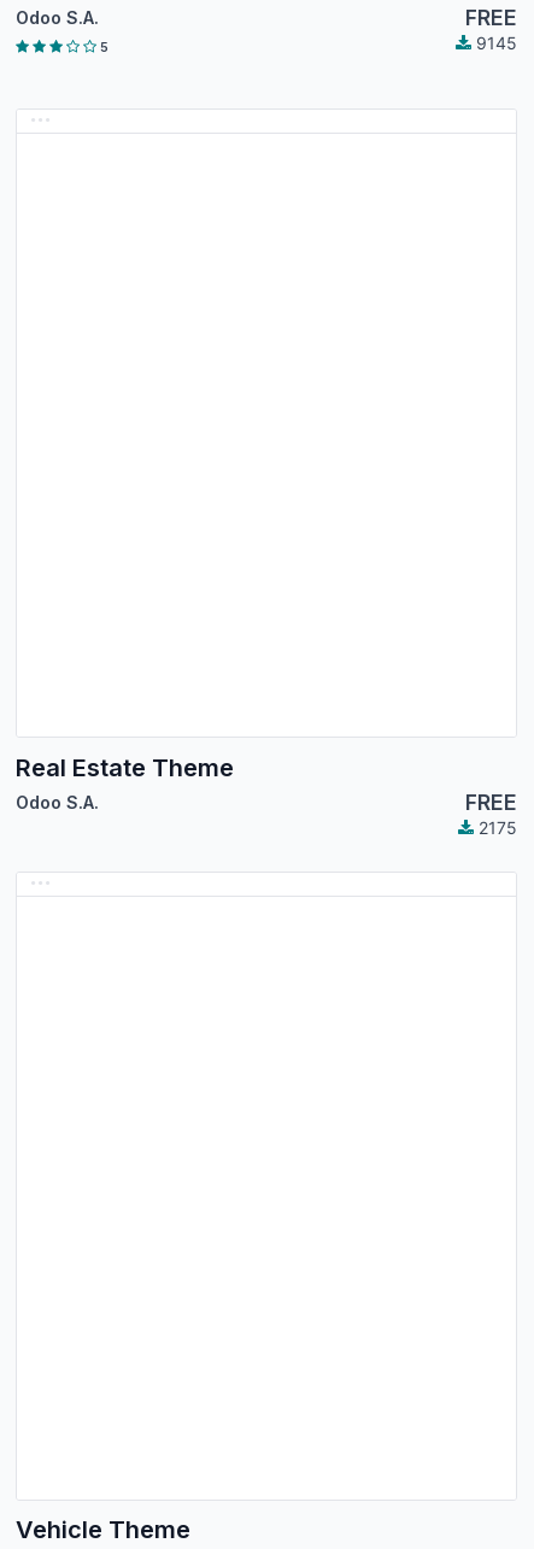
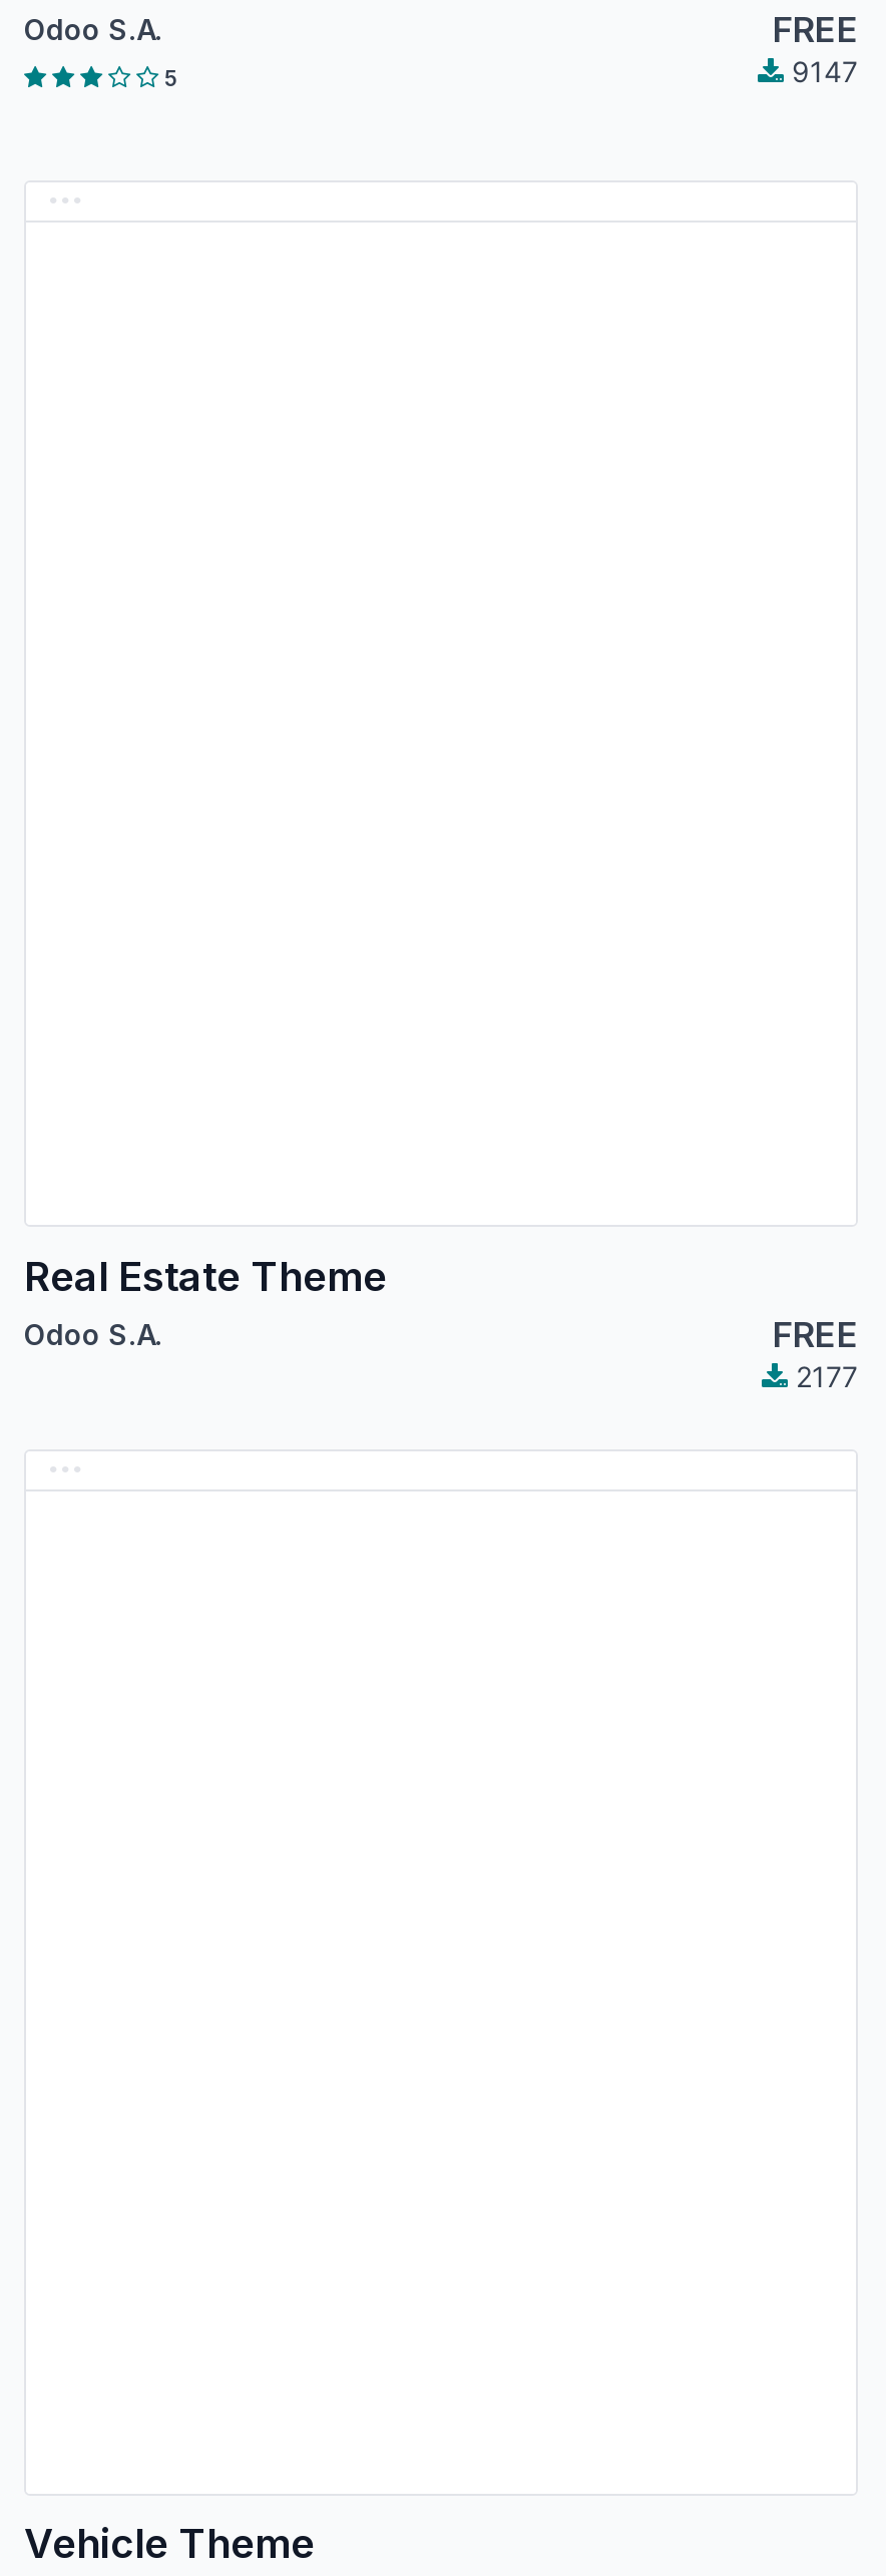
- 9145
+ 9147

- 2175
+ 2177
